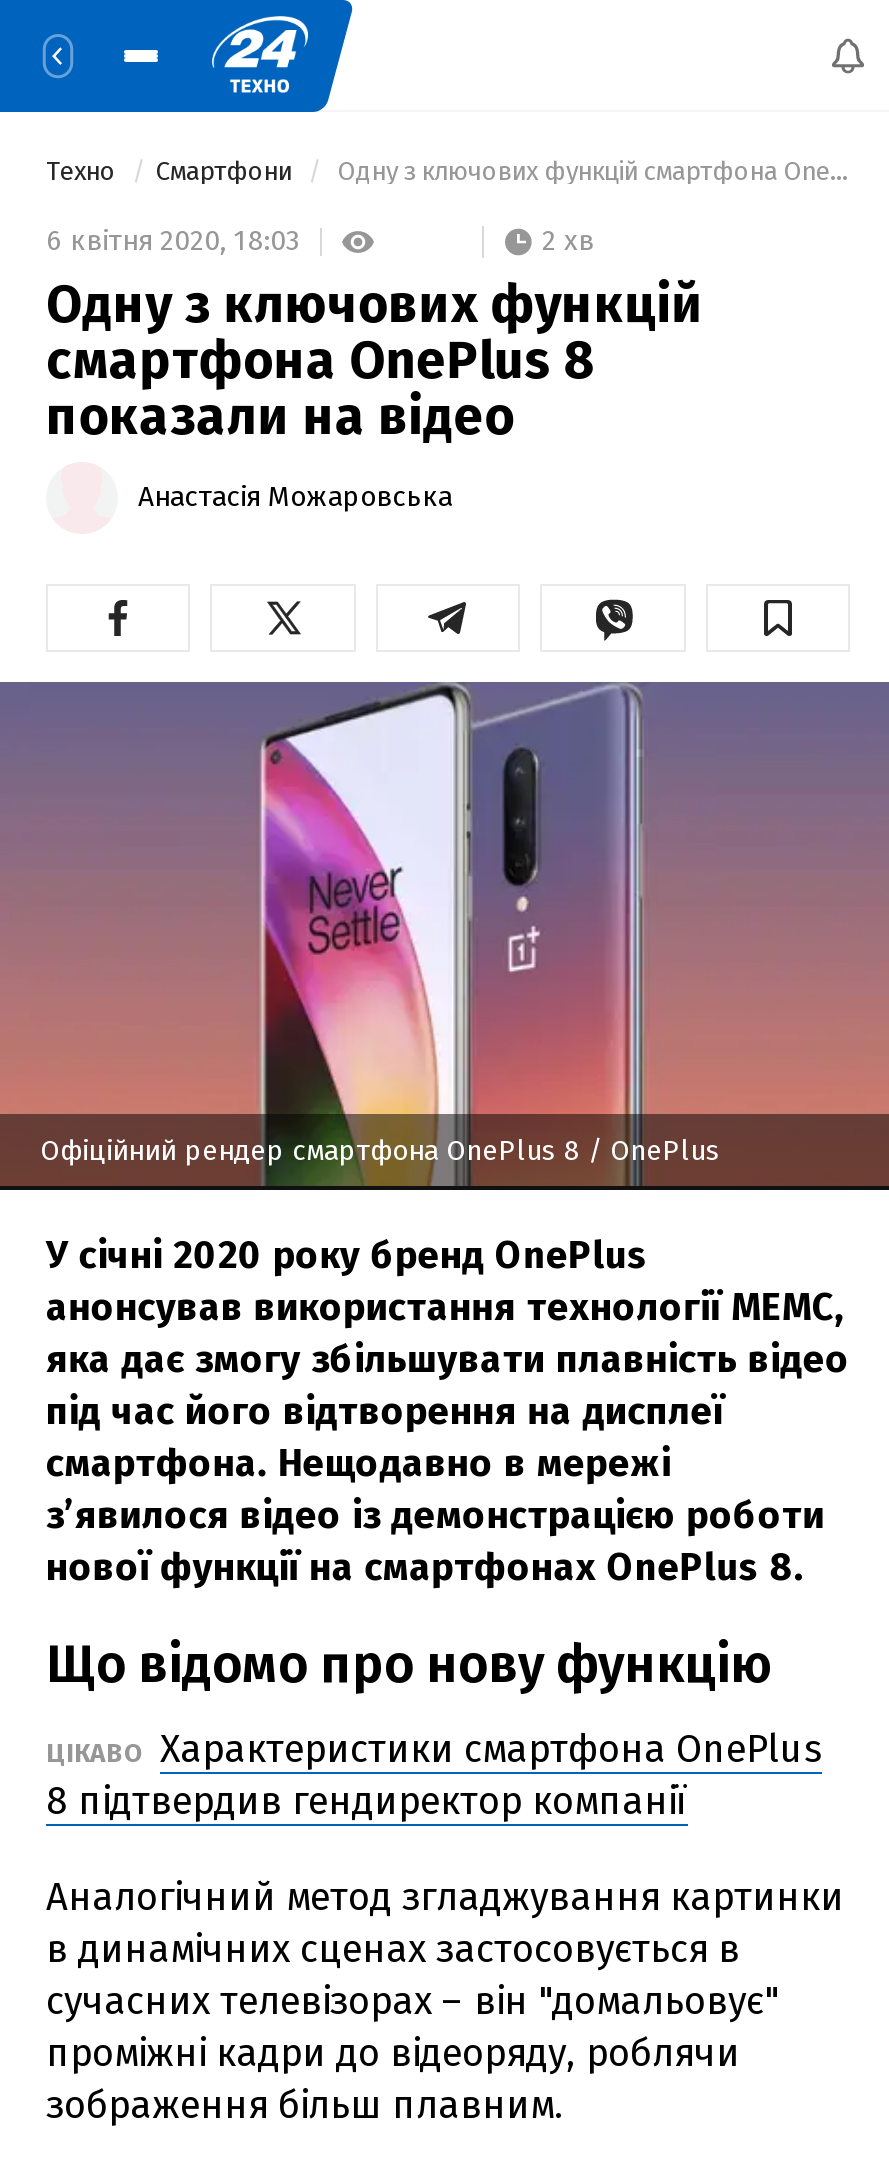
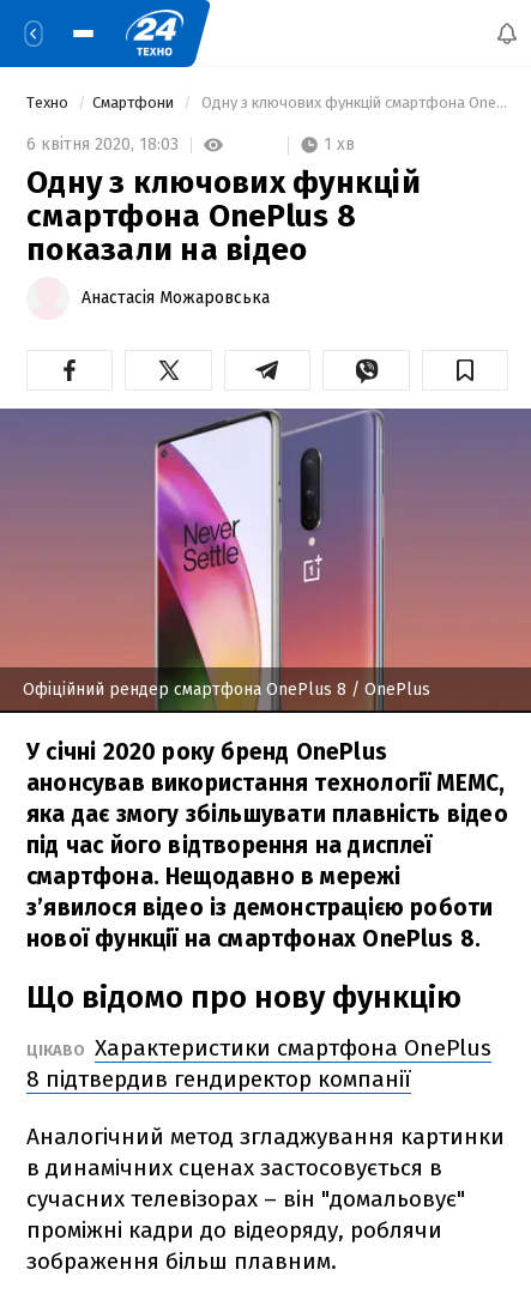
- 2 хв
+ 1 хв
